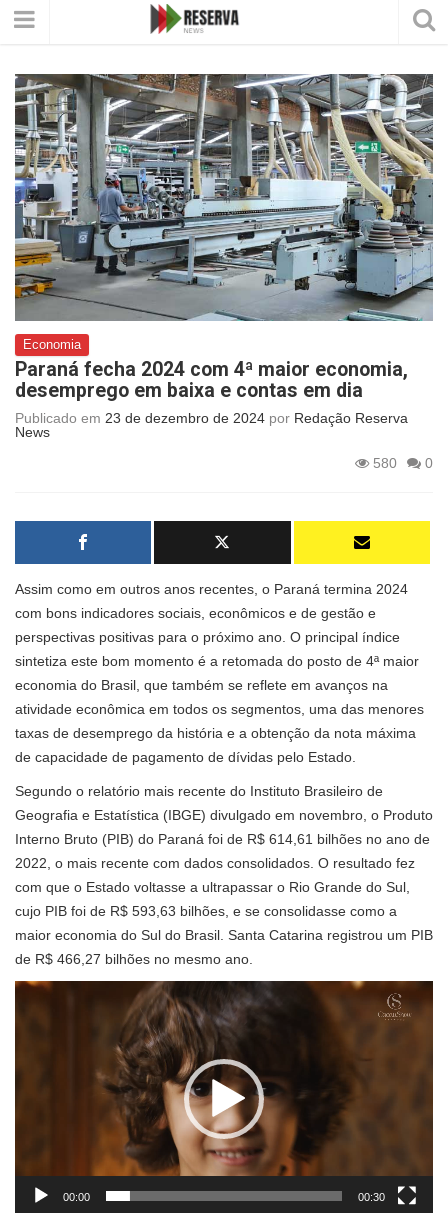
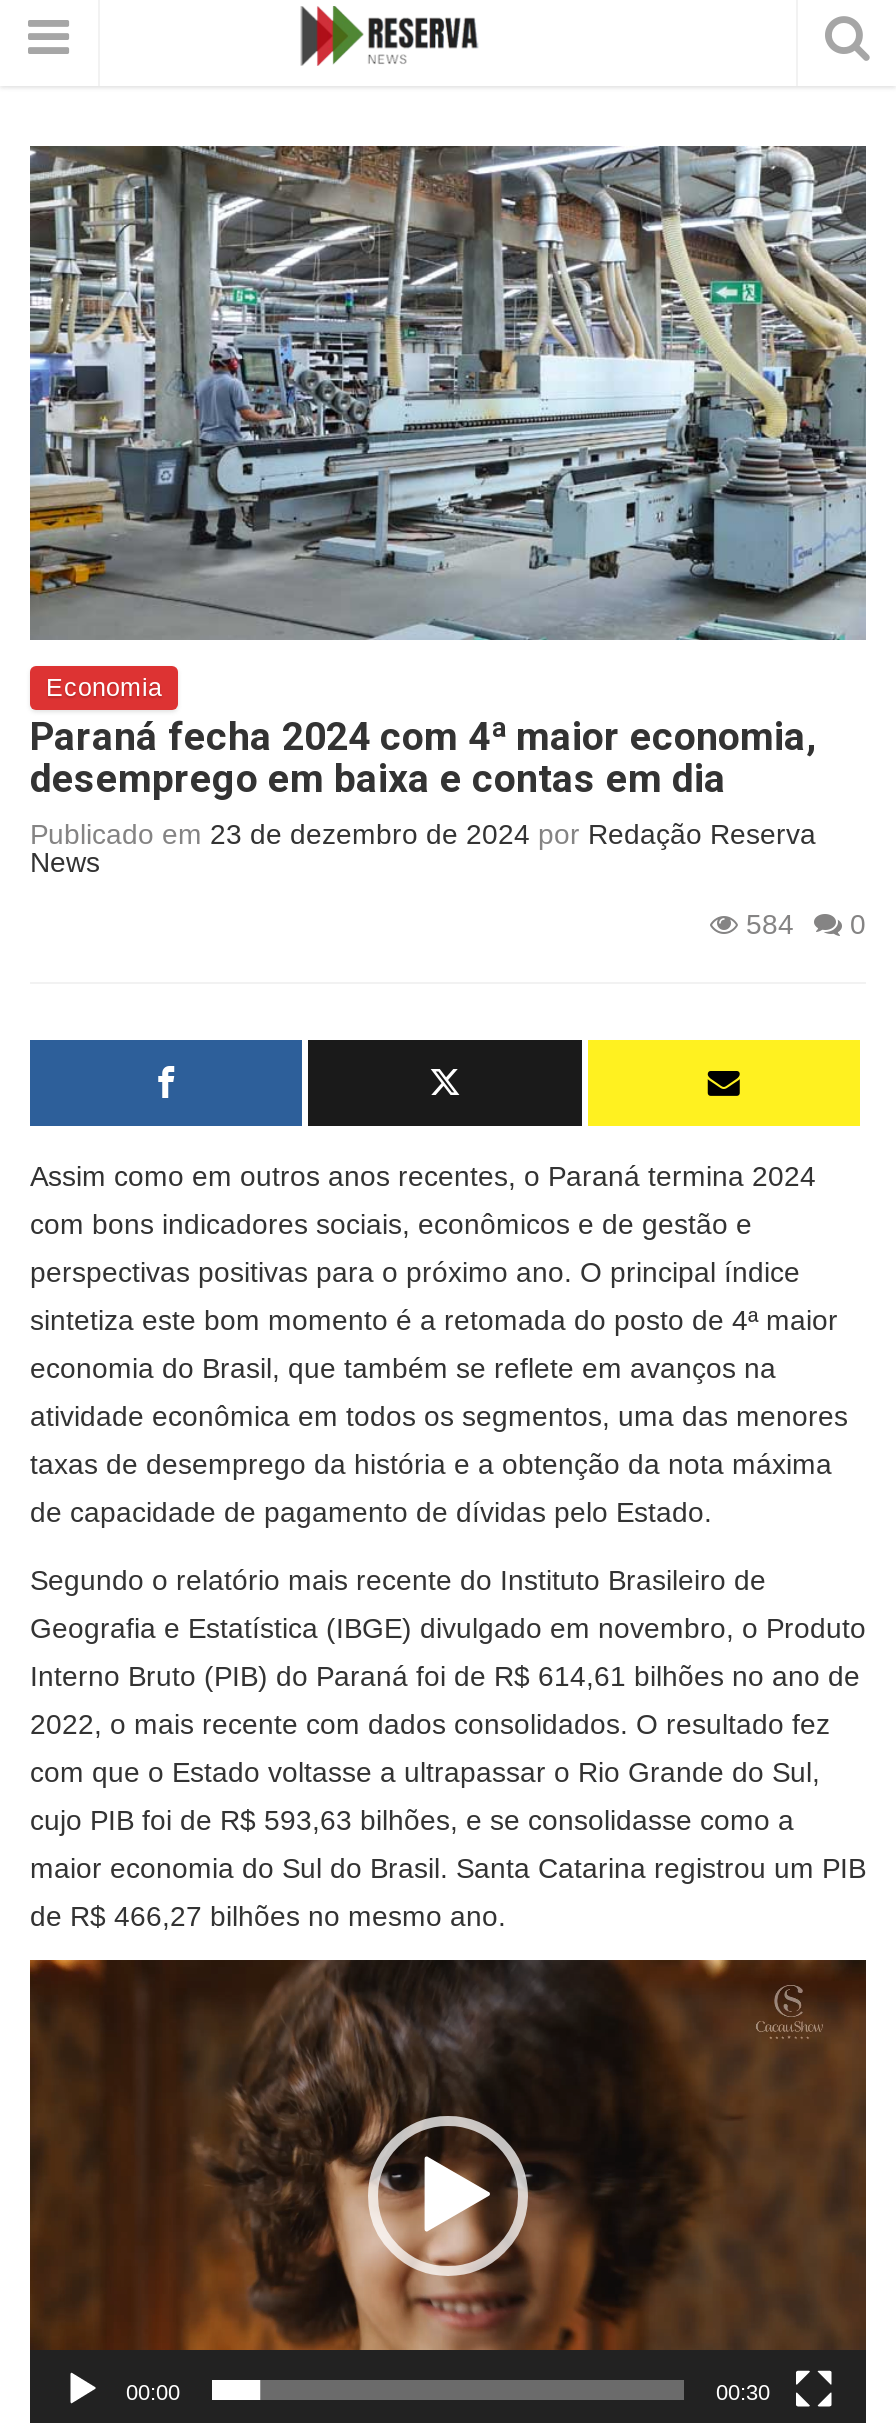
- 580 0
+ 584 0
